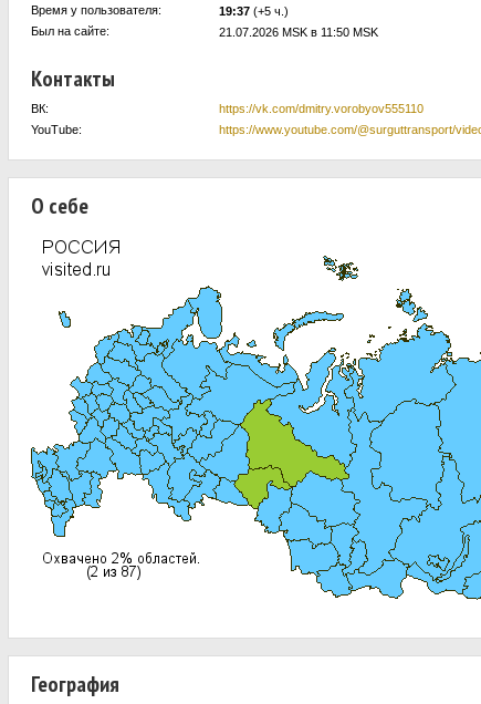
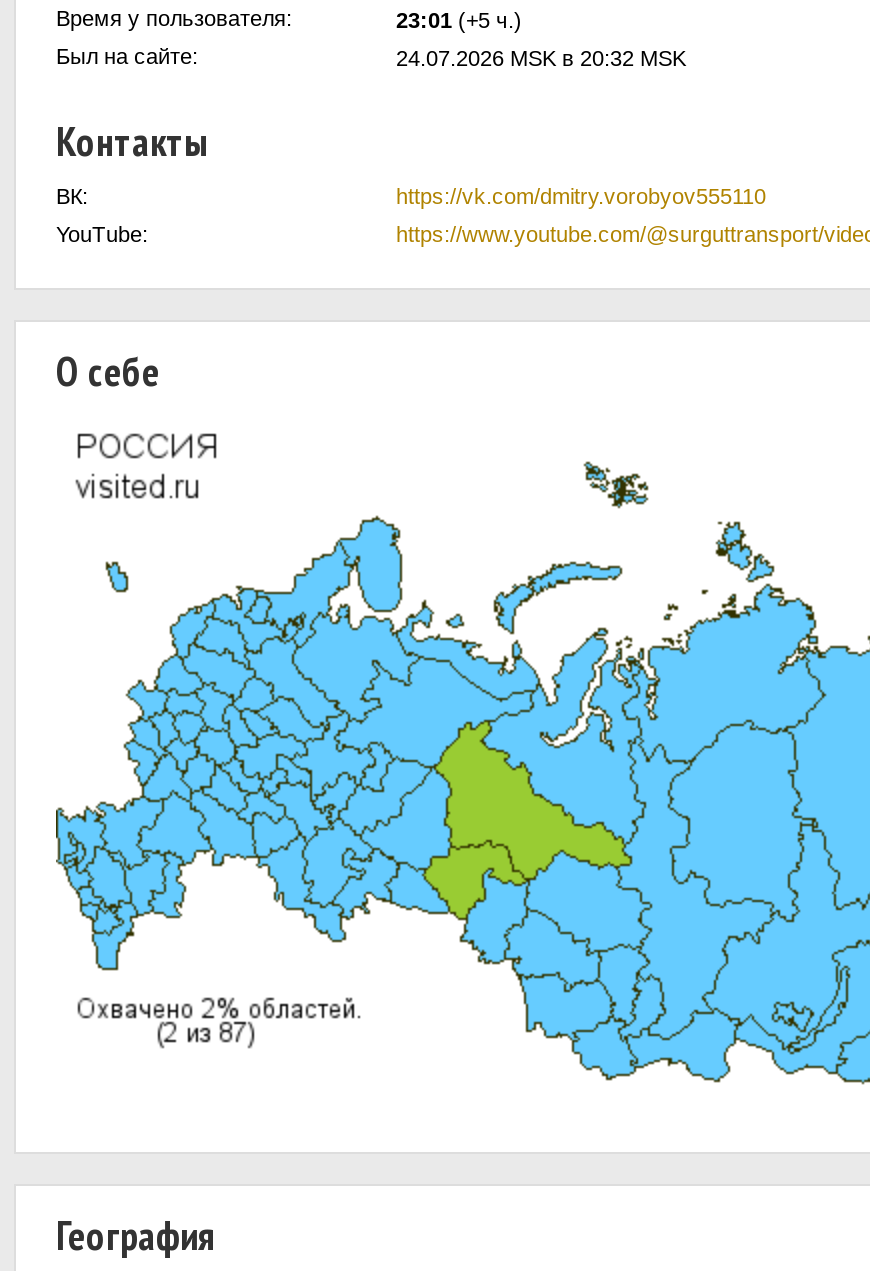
- 19:37 (+5 ч.)
+ 23:01 (+5 ч.)

- 21.07.2026 MSK в 11:50 MSK
+ 24.07.2026 MSK в 20:32 MSK
